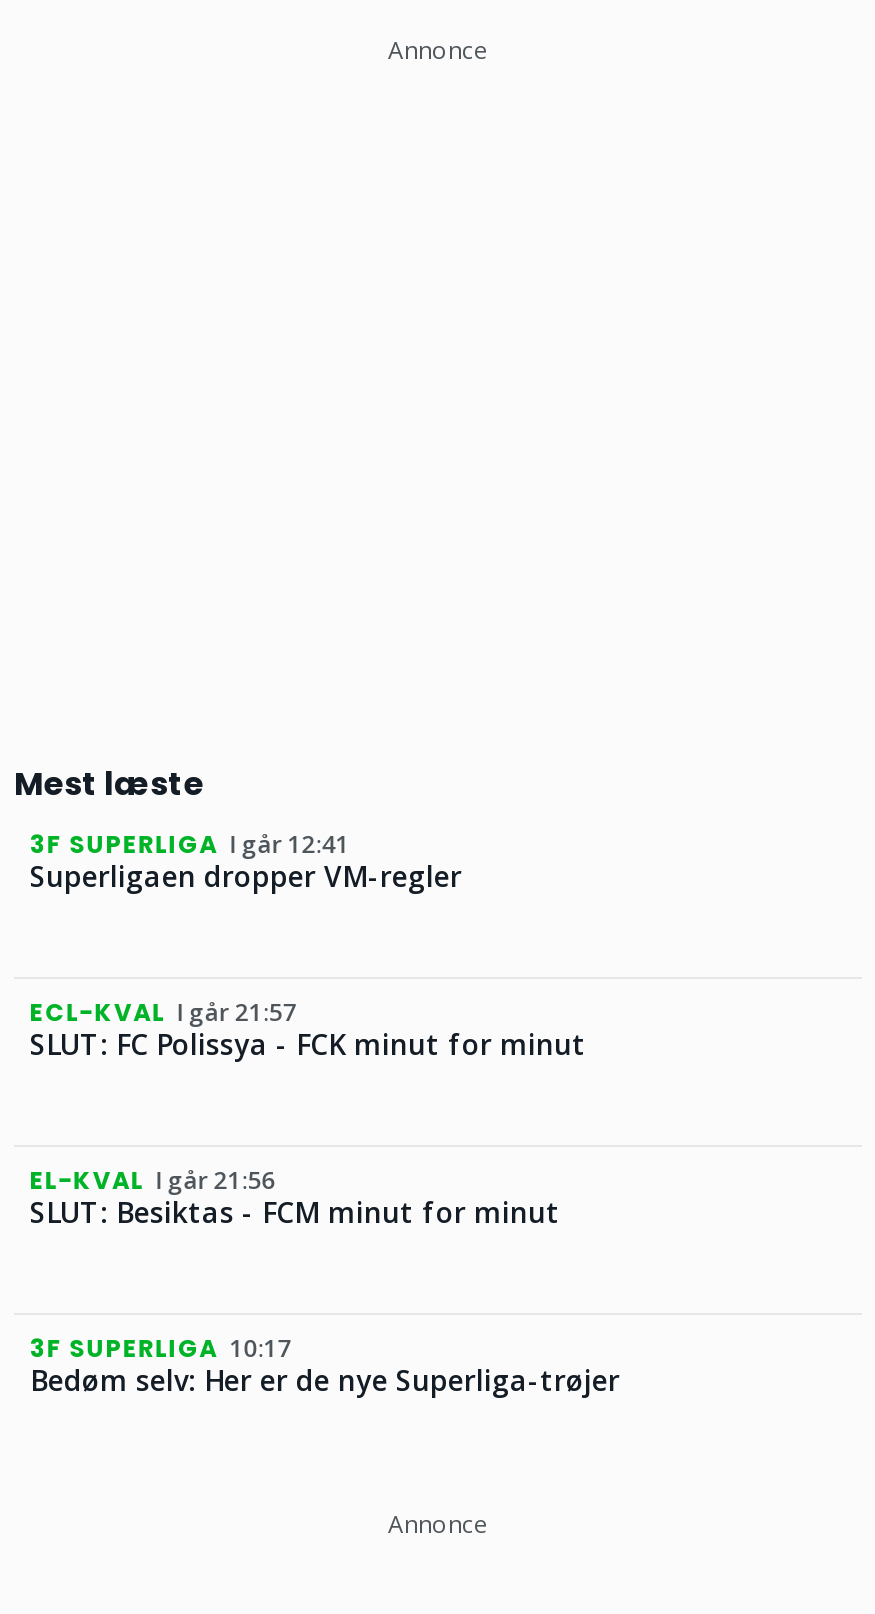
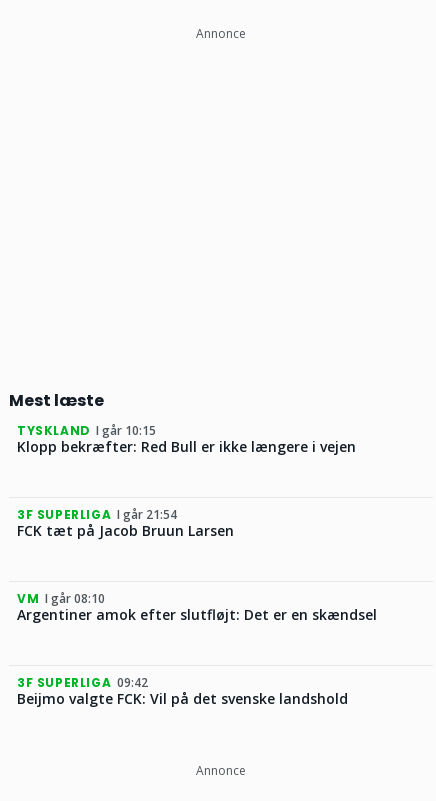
- 3F SUPERLIGA I går 12:41
- Superligaen dropper VM-regler
+ TYSKLAND I går 10:15
+ Klopp bekræfter: Red Bull er ikke længere i vejen

- ECL-KVAL I går 21:57
- SLUT: FC Polissya - FCK minut for minut
+ 3F SUPERLIGA I går 21:54
+ FCK tæt på Jacob Bruun Larsen

- EL-KVAL I går 21:56
- SLUT: Besiktas - FCM minut for minut
+ VM I går 08:10
+ Argentiner amok efter slutfløjt: Det er en skændsel

- 3F SUPERLIGA 10:17
- Bedøm selv: Her er de nye Superliga-trøjer
+ 3F SUPERLIGA 09:42
+ Beijmo valgte FCK: Vil på det svenske landshold
